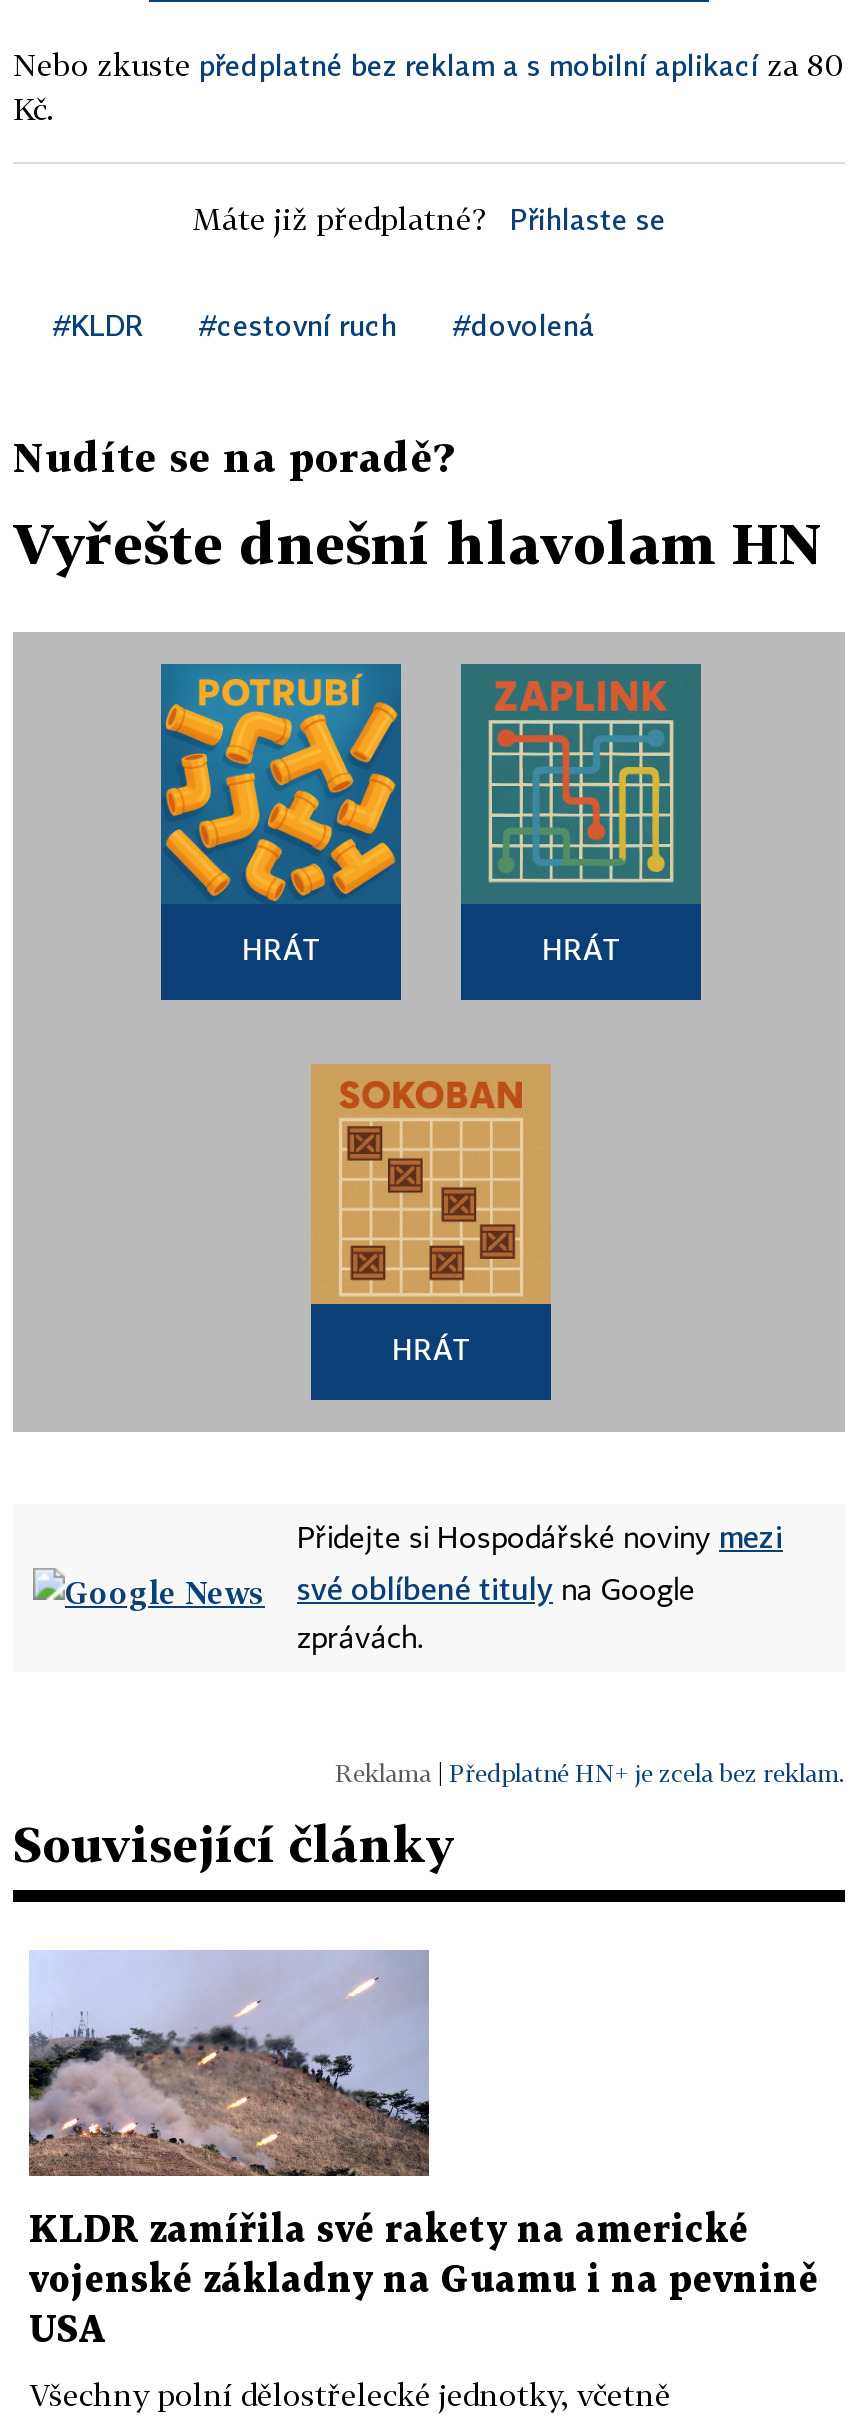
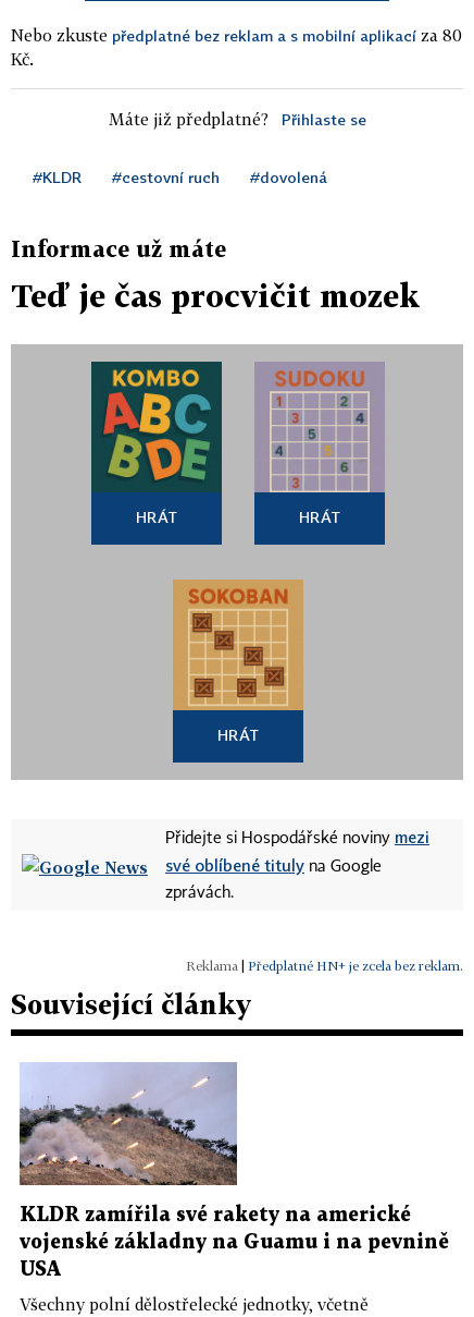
- Nudíte se na poradě?
+ Informace už máte

- Vyřešte dnešní hlavolam HN
+ Teď je čas procvičit mozek

- [image]
+ [image]

- [image]
+ [image]
